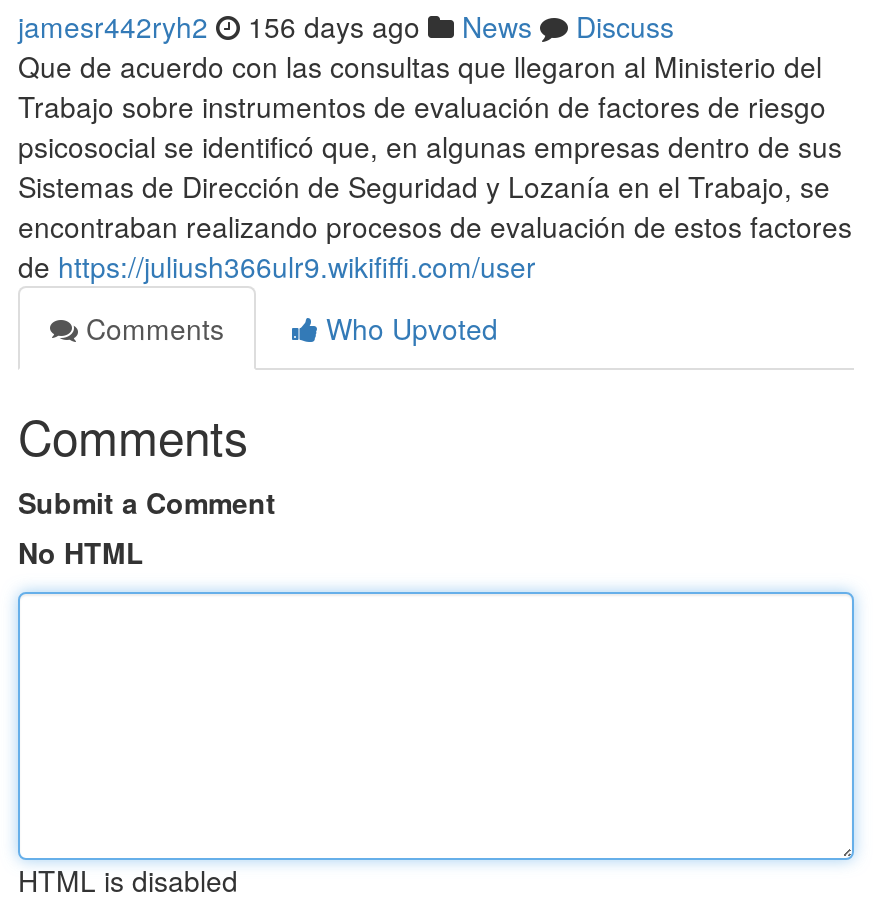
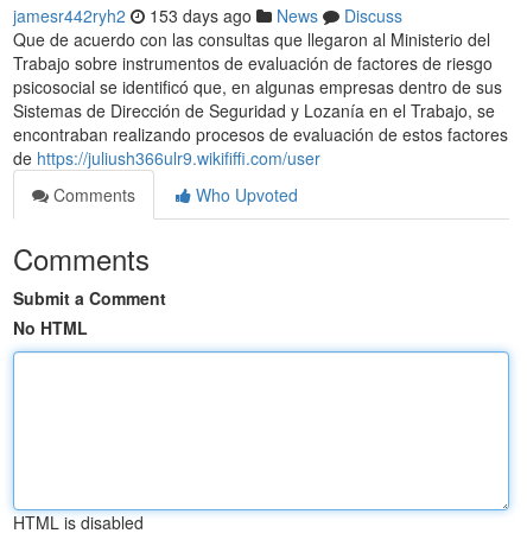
- jamesr442ryh2 156 days ago News Discuss
+ jamesr442ryh2 153 days ago News Discuss
